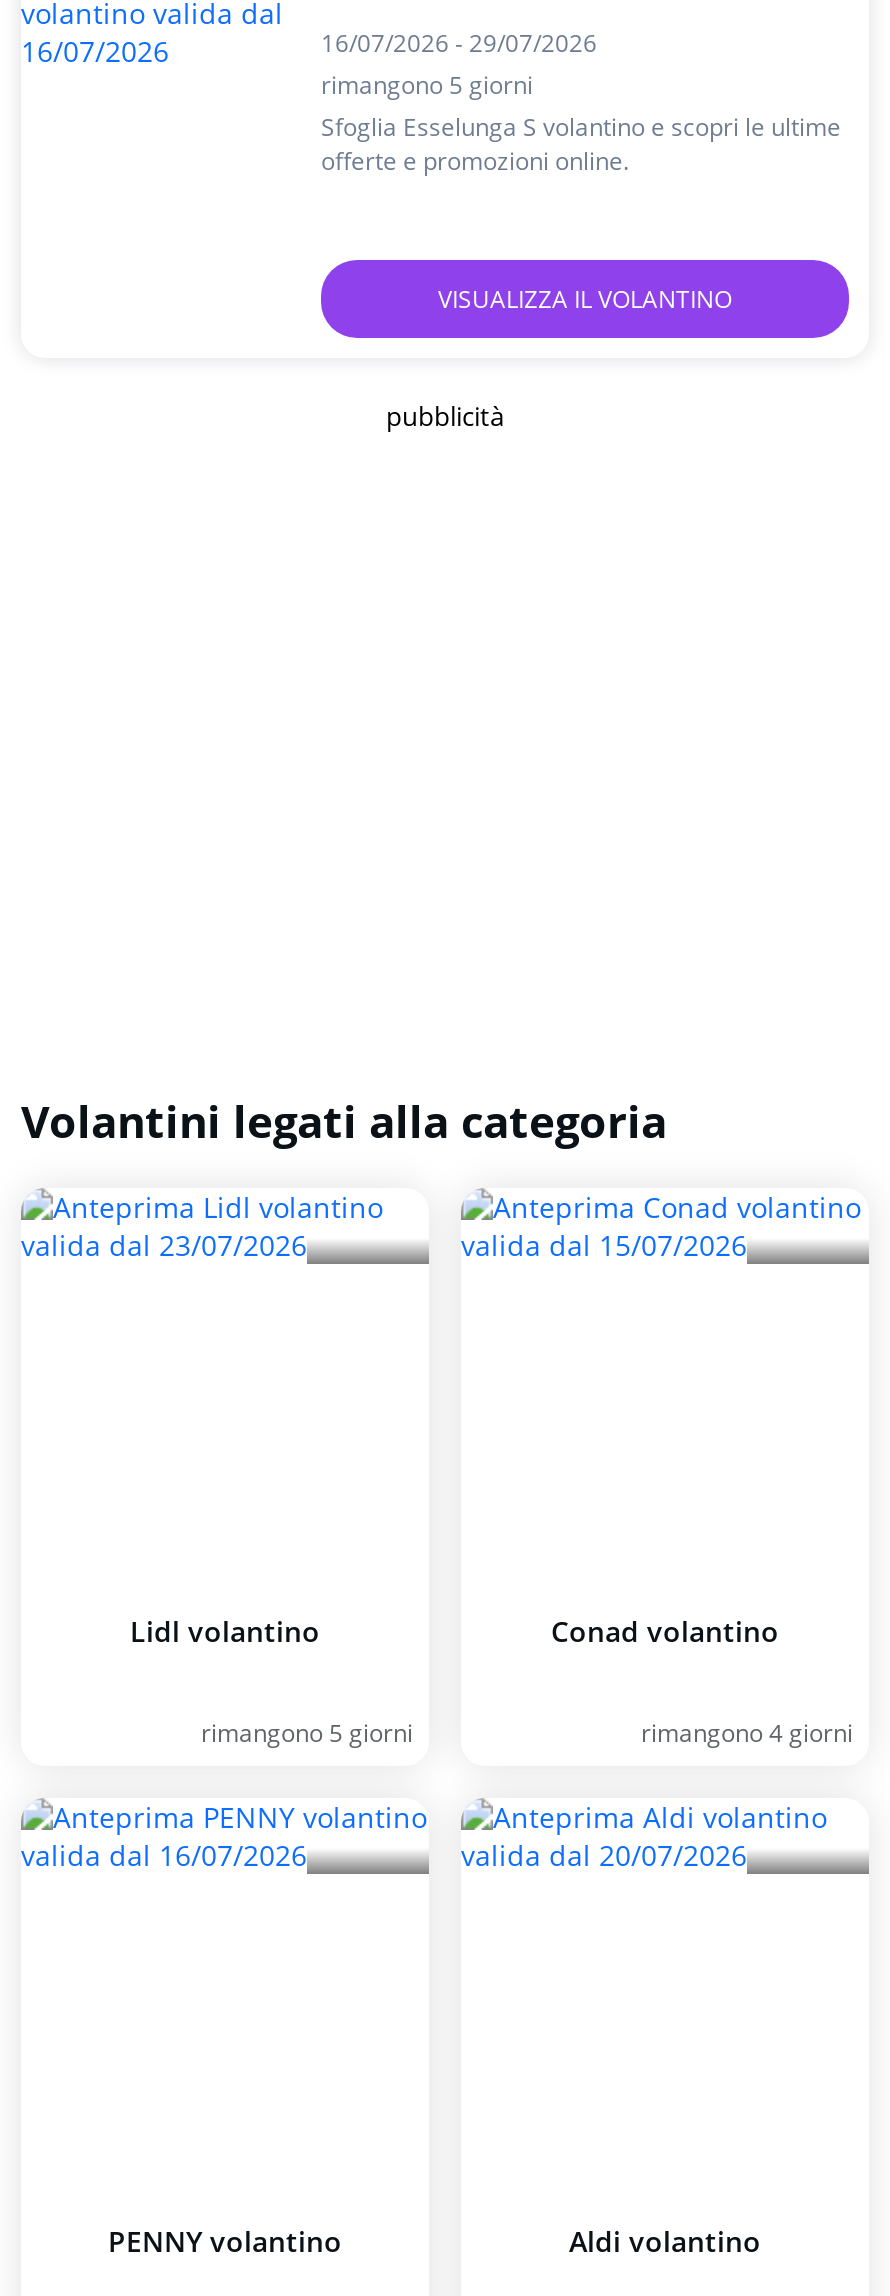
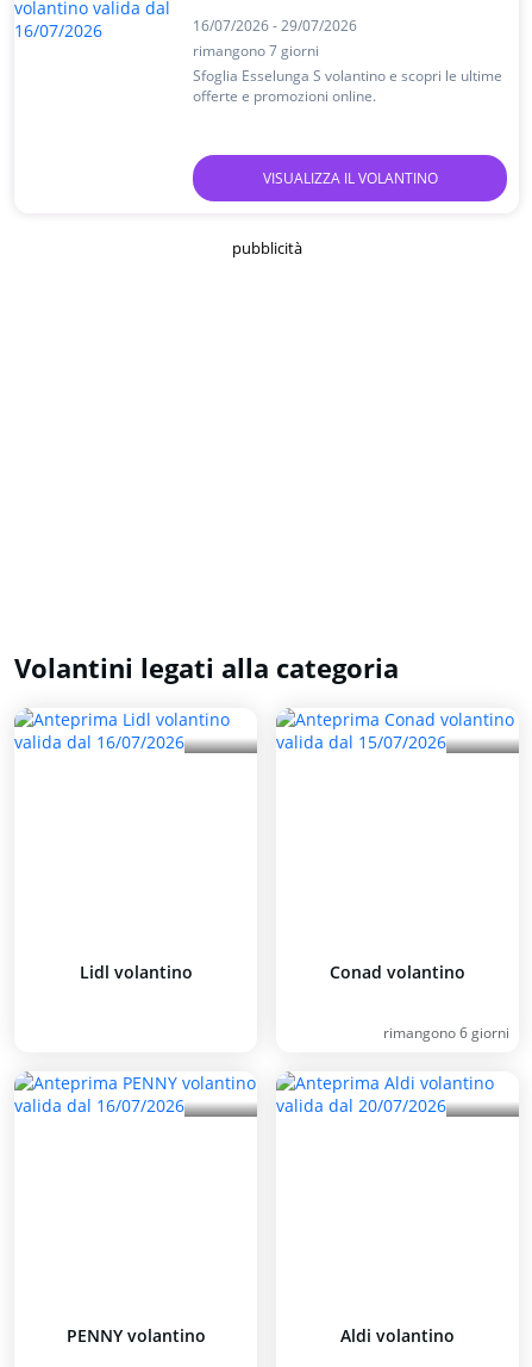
- rimangono 5 giorni
+ rimangono 7 giorni

- rimangono 5 giorni

- rimangono 4 giorni
+ rimangono 6 giorni
